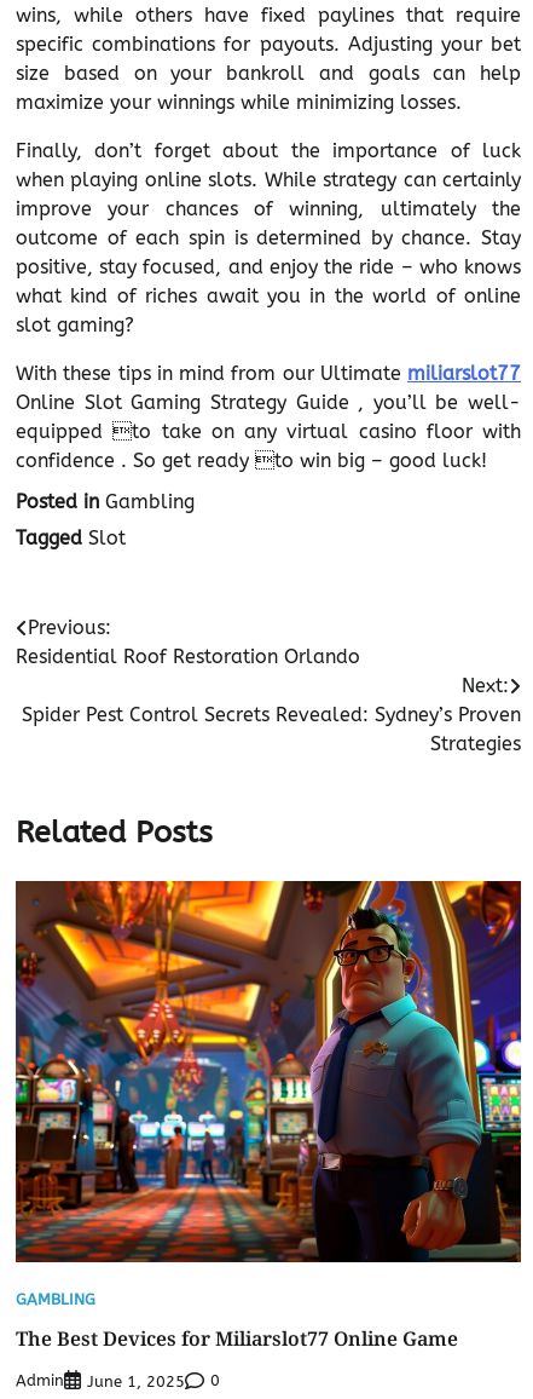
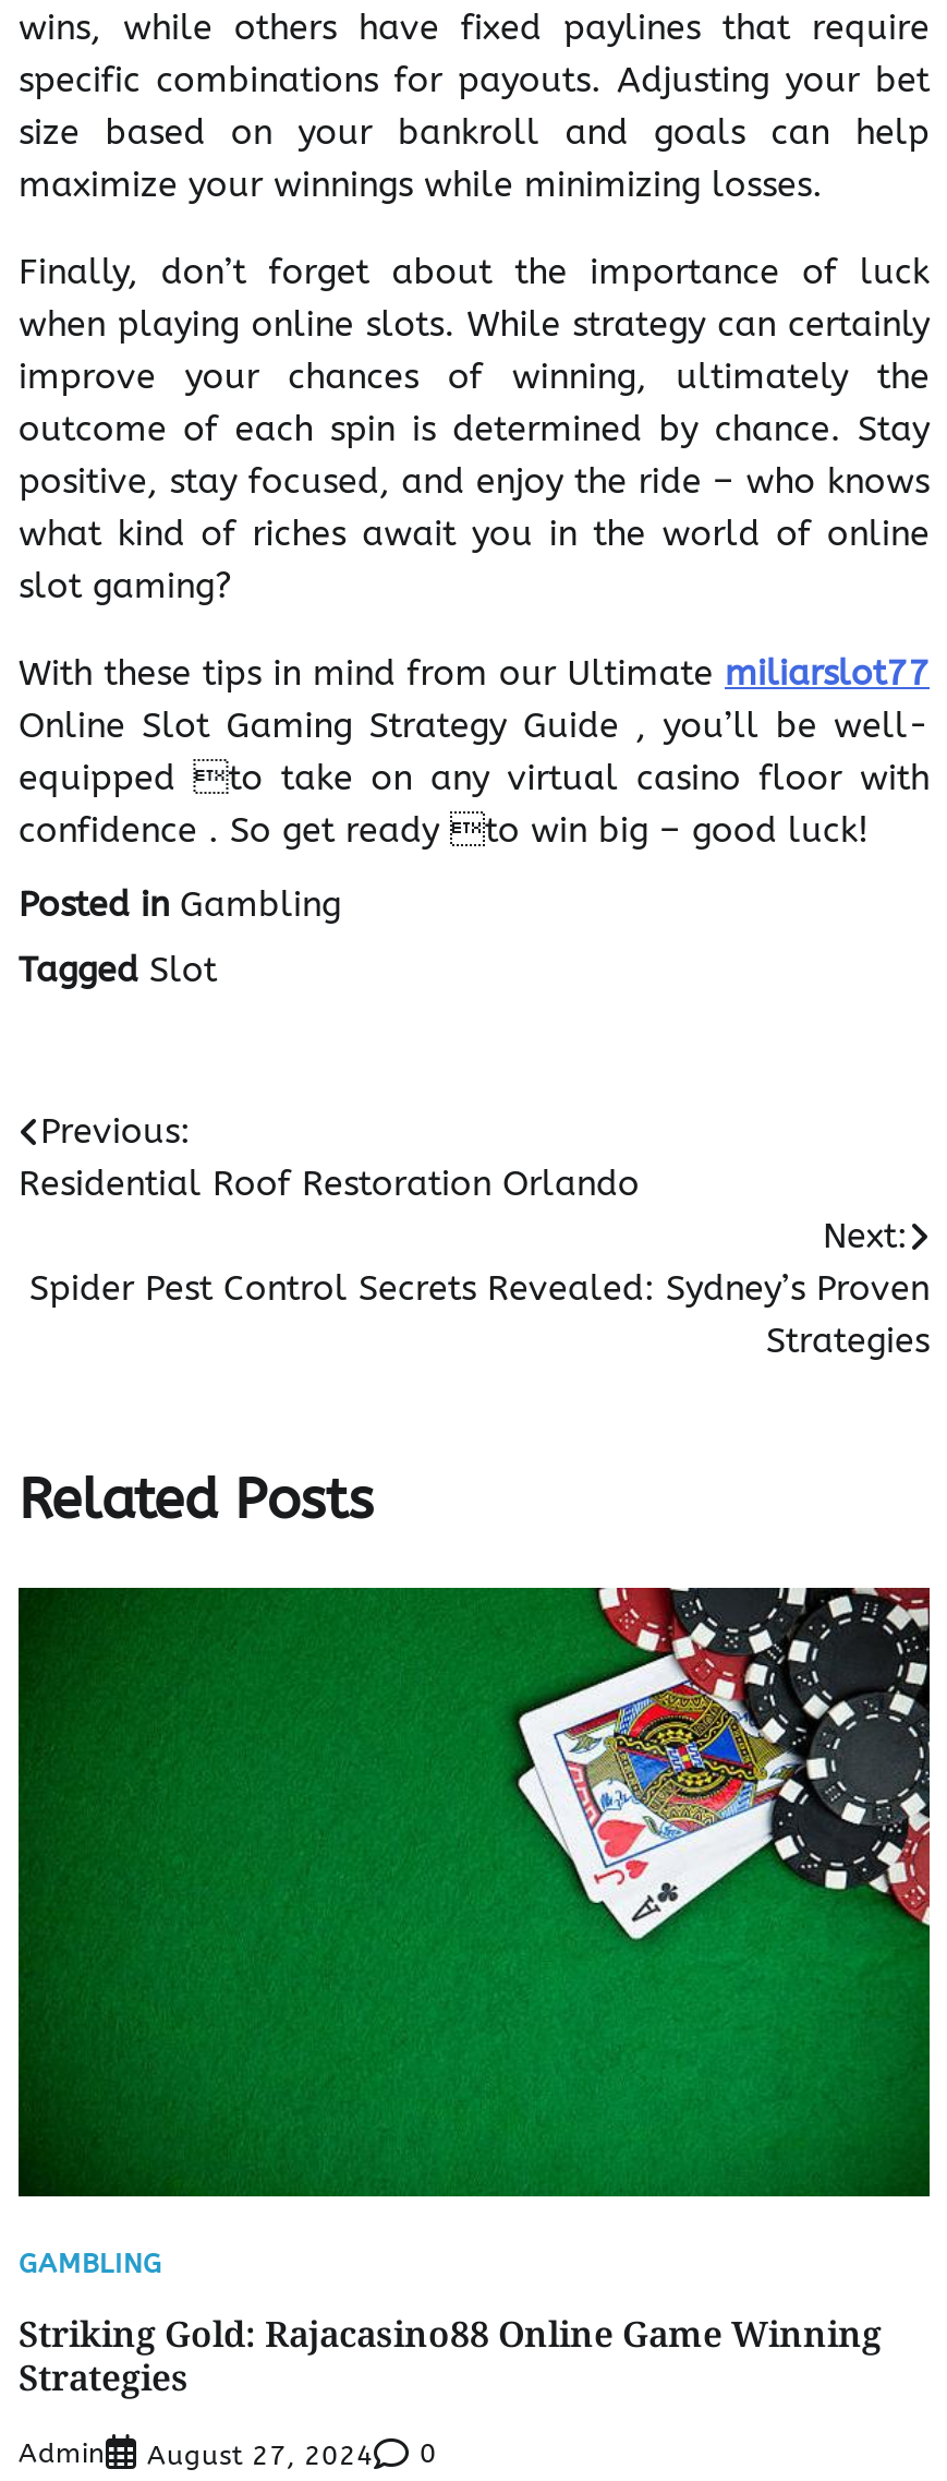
- [image]
+ [image]

moved up: GAMBLING

- The Best Devices for Miliarslot77 Online Game
+ Striking Gold: Rajacasino88 Online Game Winning
+ Strategies

- Admin June 1, 2025 0
+ Admin August 27, 2024 0
